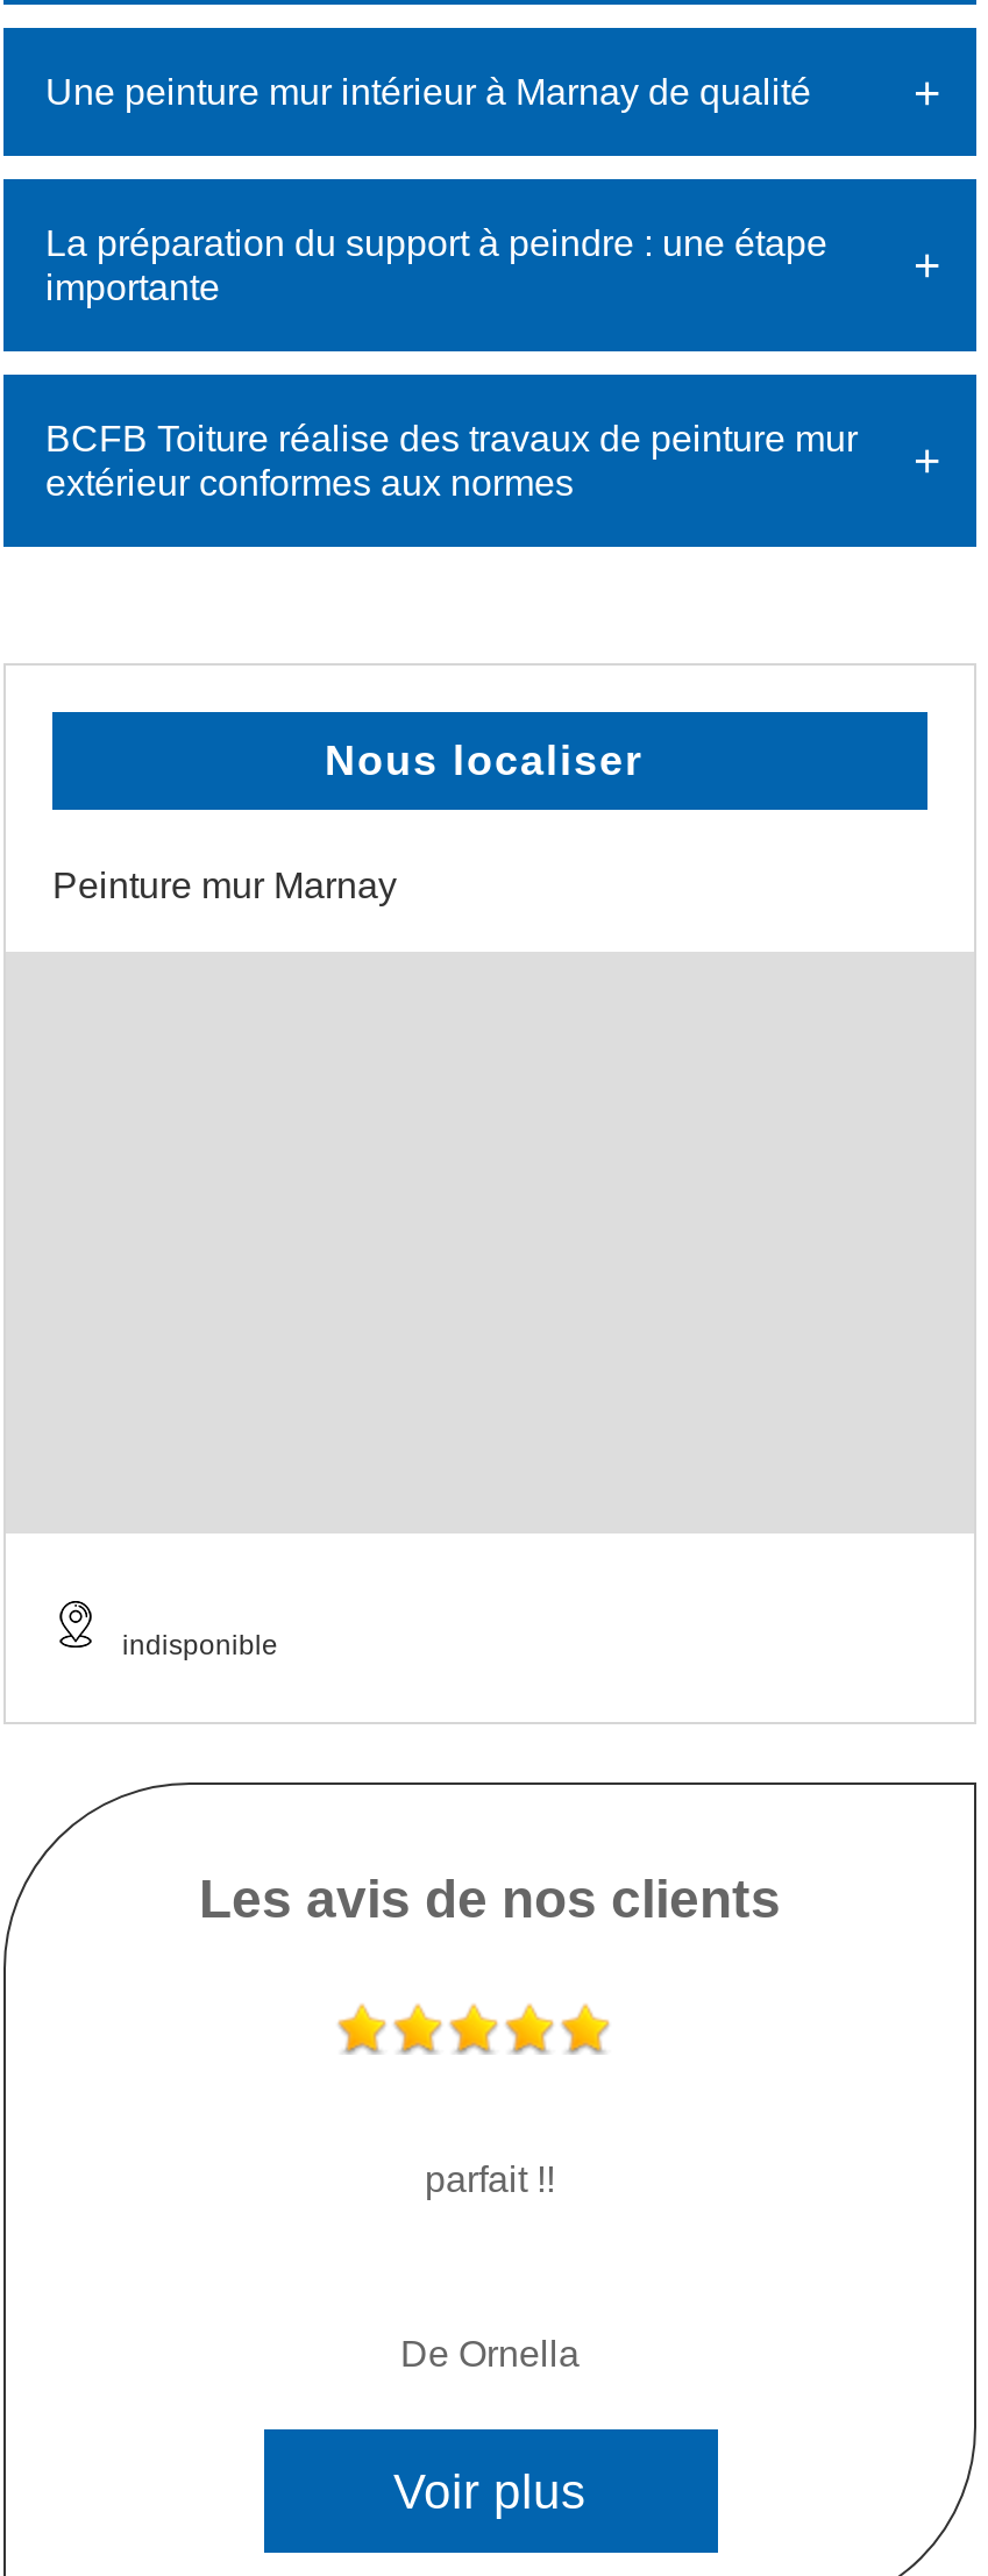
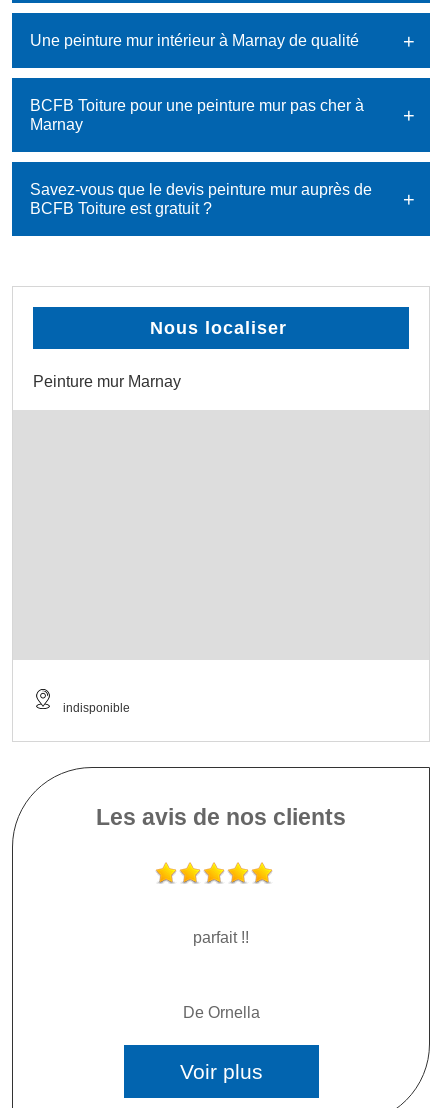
- La préparation du support à peindre : une étape
- importante
+ BCFB Toiture pour une peinture mur pas cher à
+ Marnay

- BCFB Toiture réalise des travaux de peinture mur
- extérieur conformes aux normes
+ Savez-vous que le devis peinture mur auprès de
+ BCFB Toiture est gratuit ?
